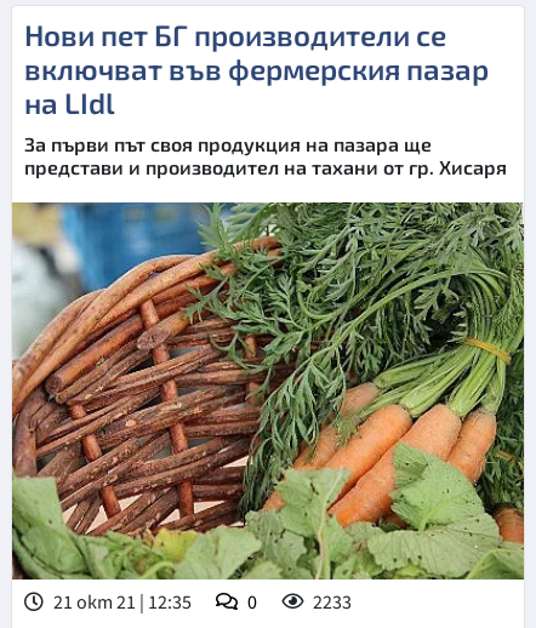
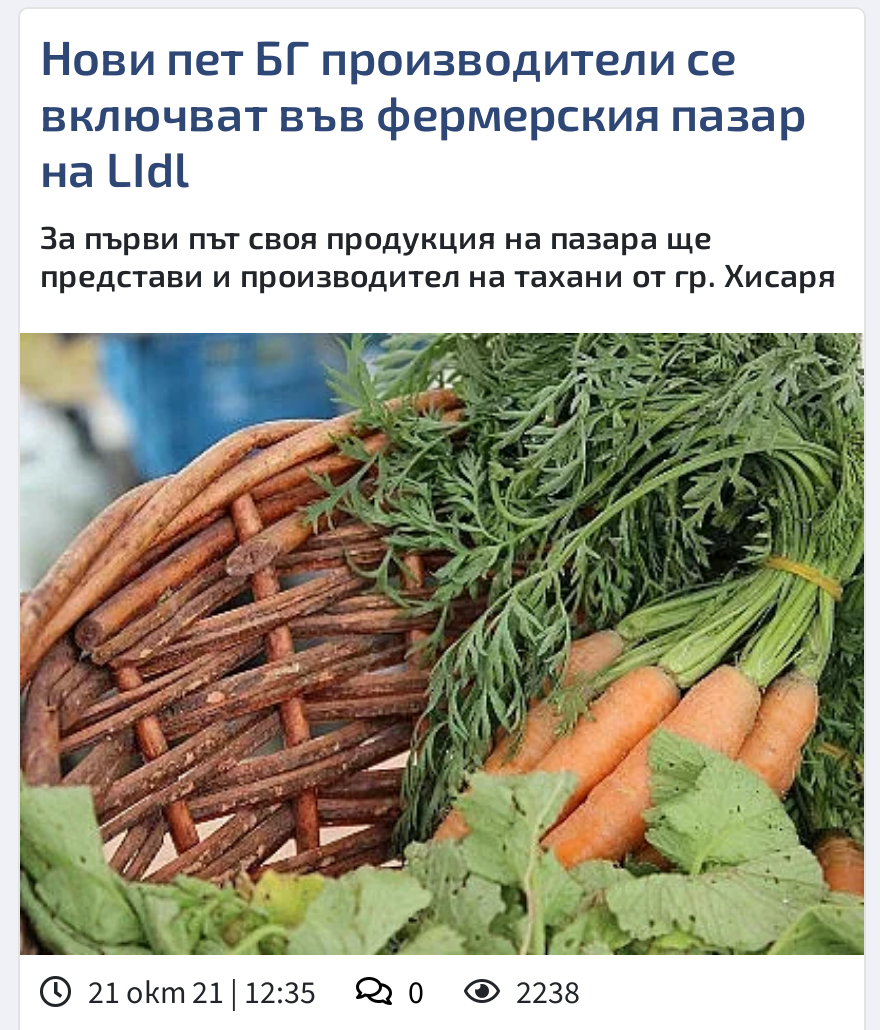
- 2233
+ 2238
